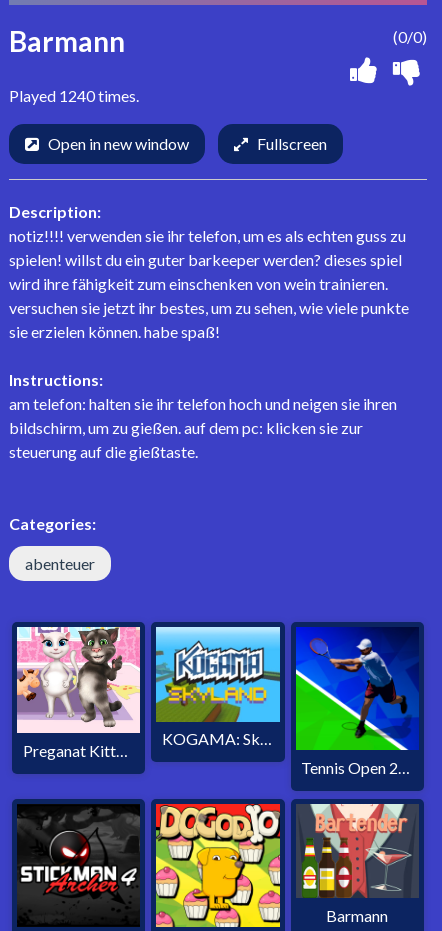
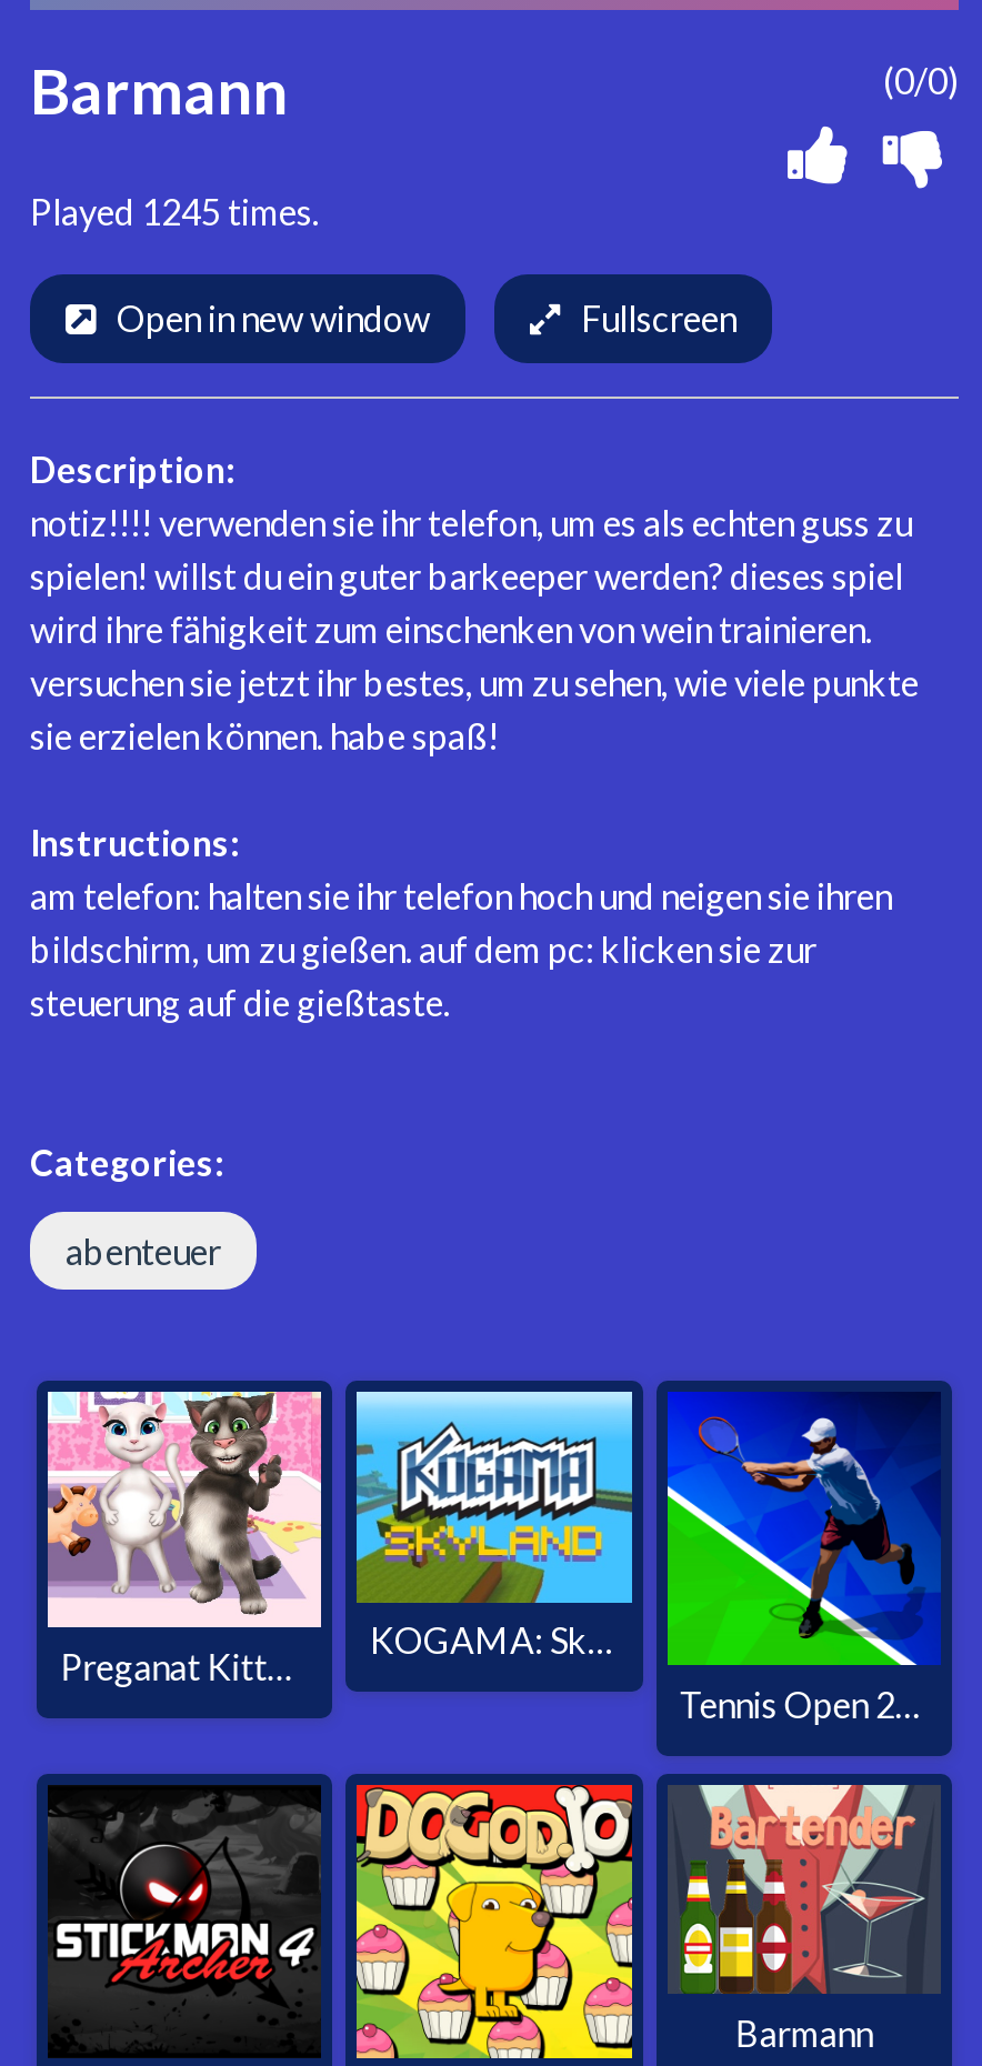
- Played 1240 times.
+ Played 1245 times.
